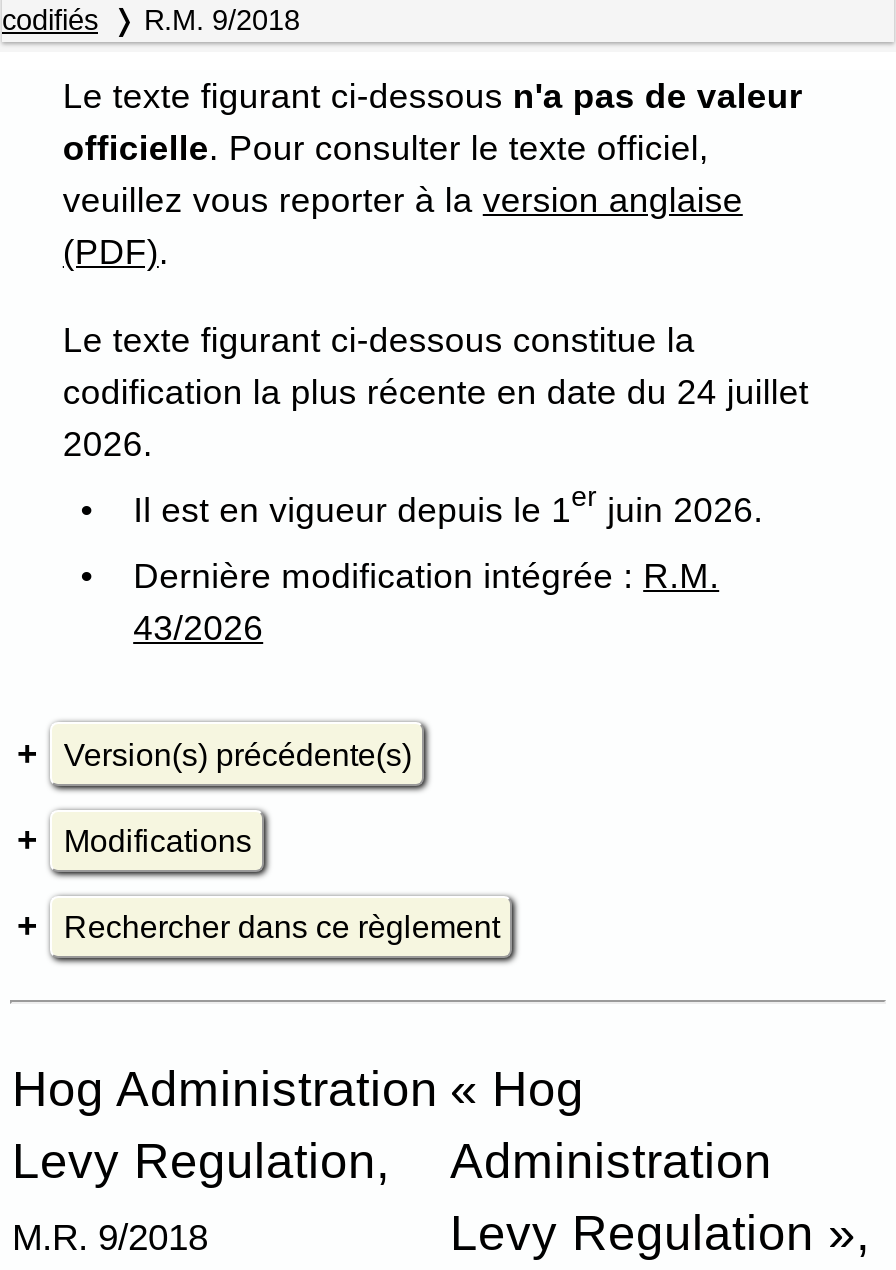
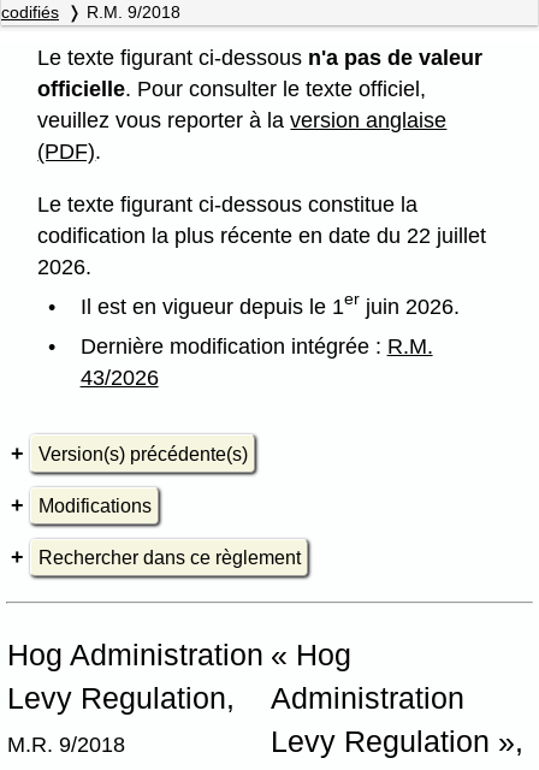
- codification la plus récente en date du 24 juillet
+ codification la plus récente en date du 22 juillet
